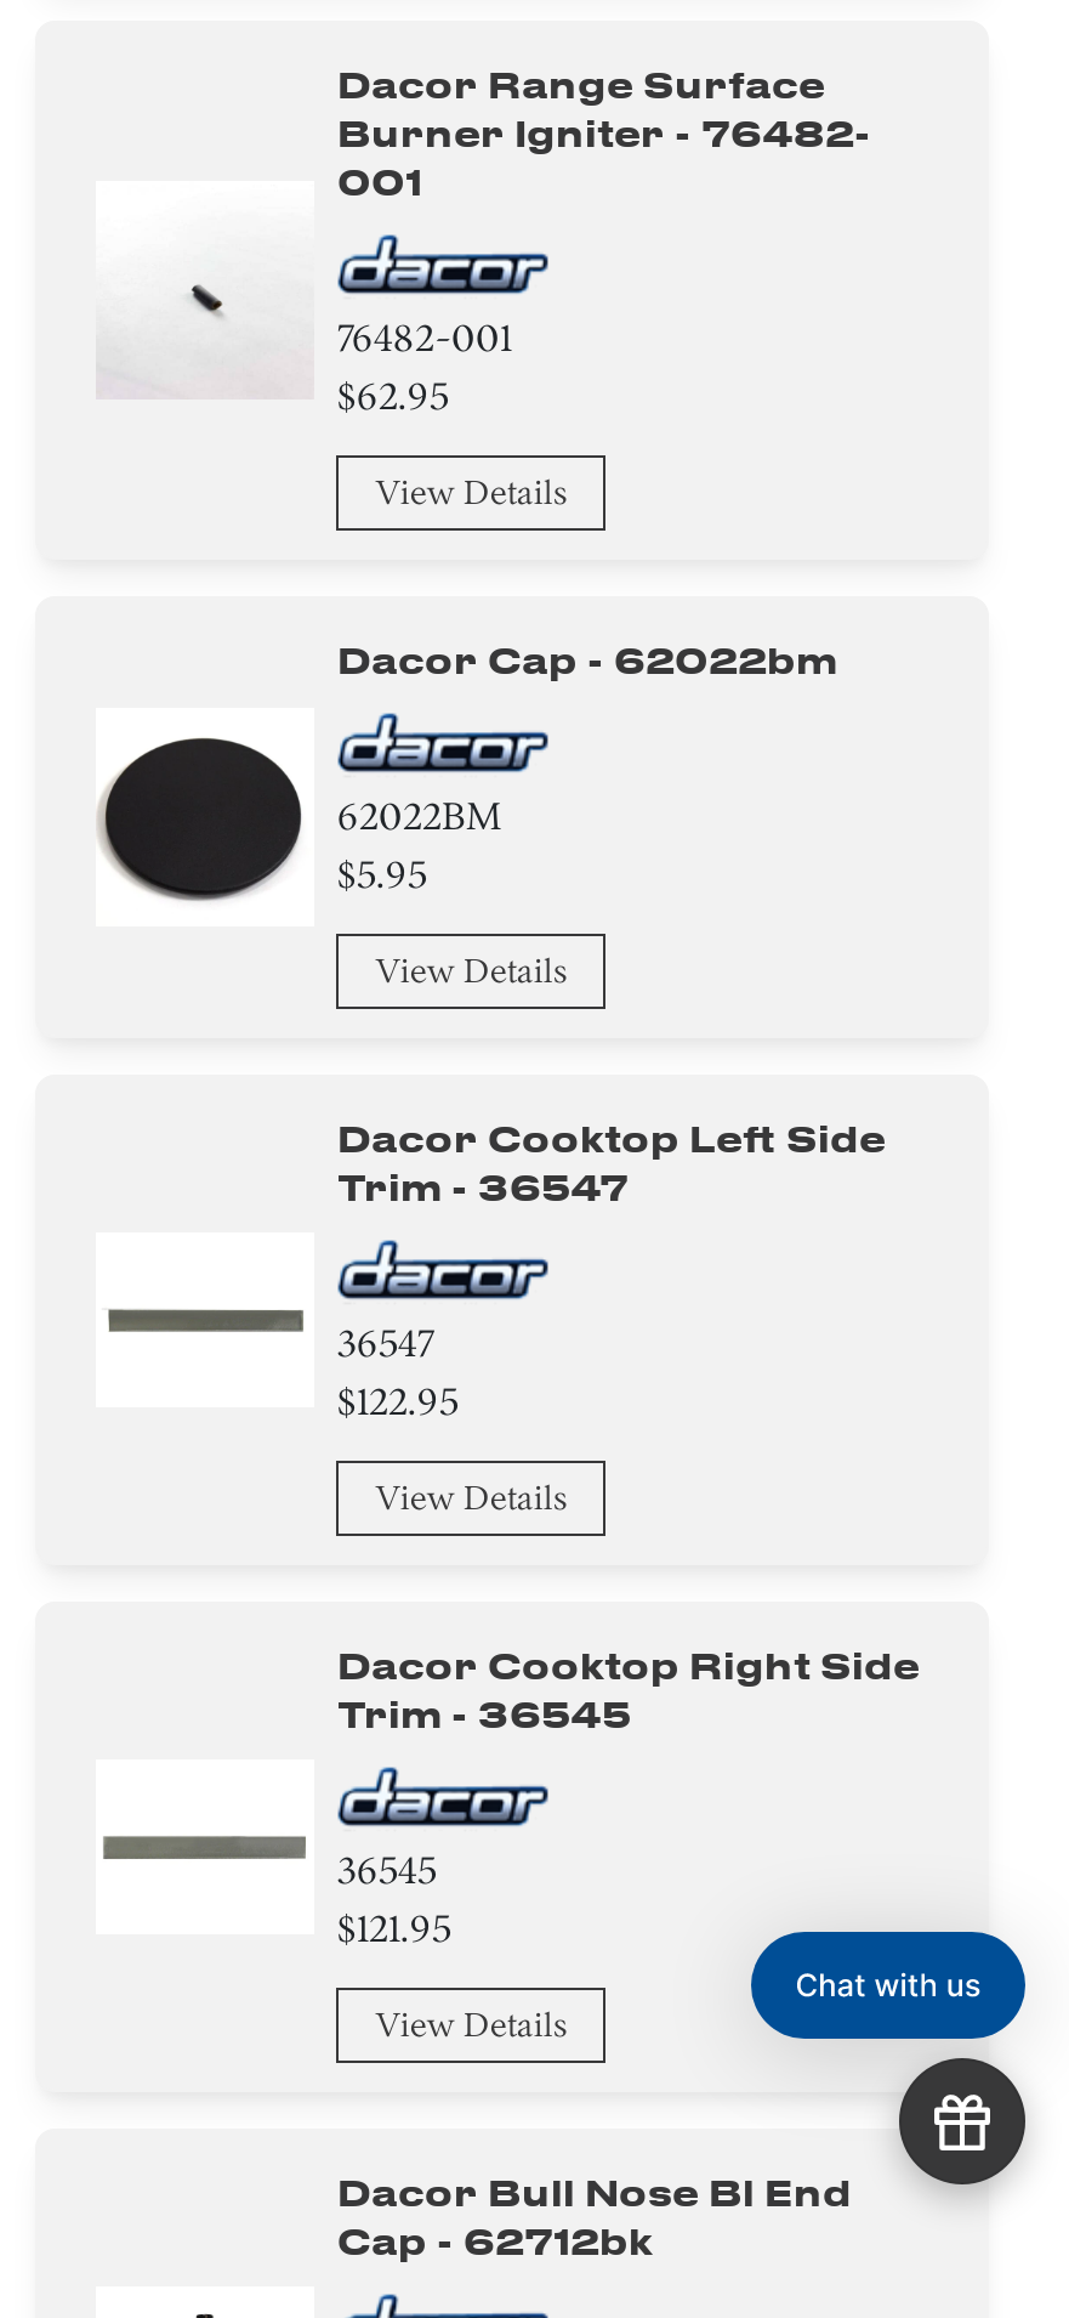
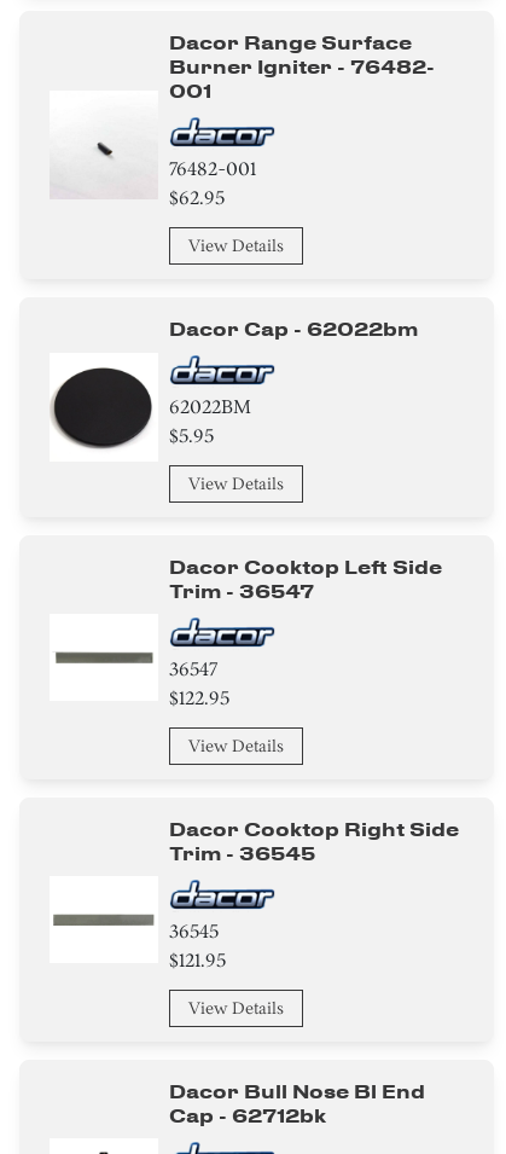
- [image]
